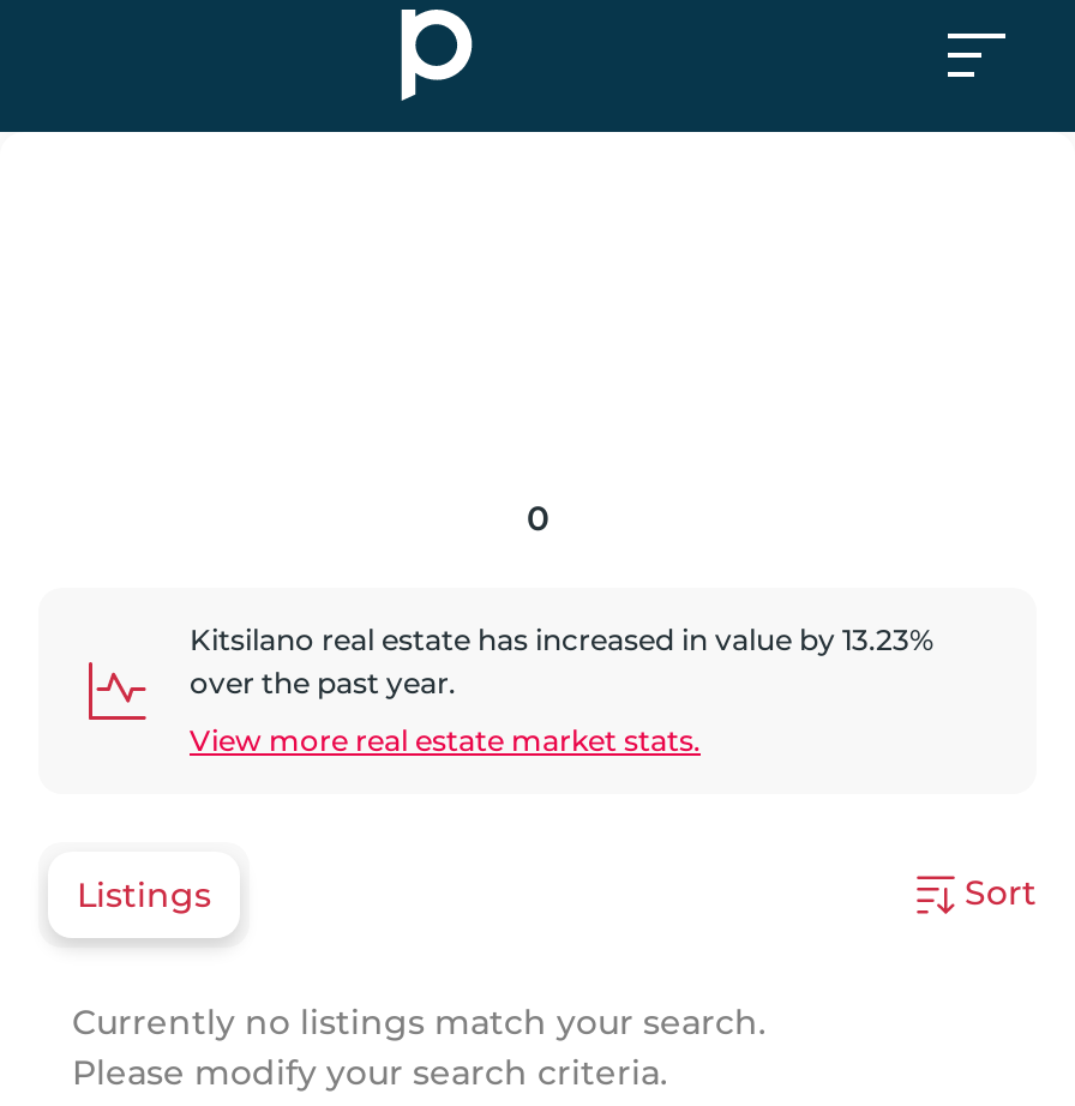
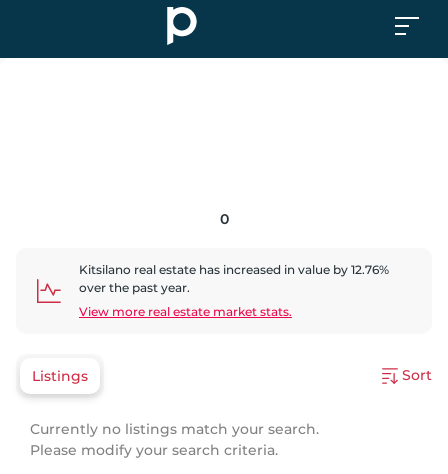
- Kitsilano real estate has increased in value by 13.23%
+ Kitsilano real estate has increased in value by 12.76%
